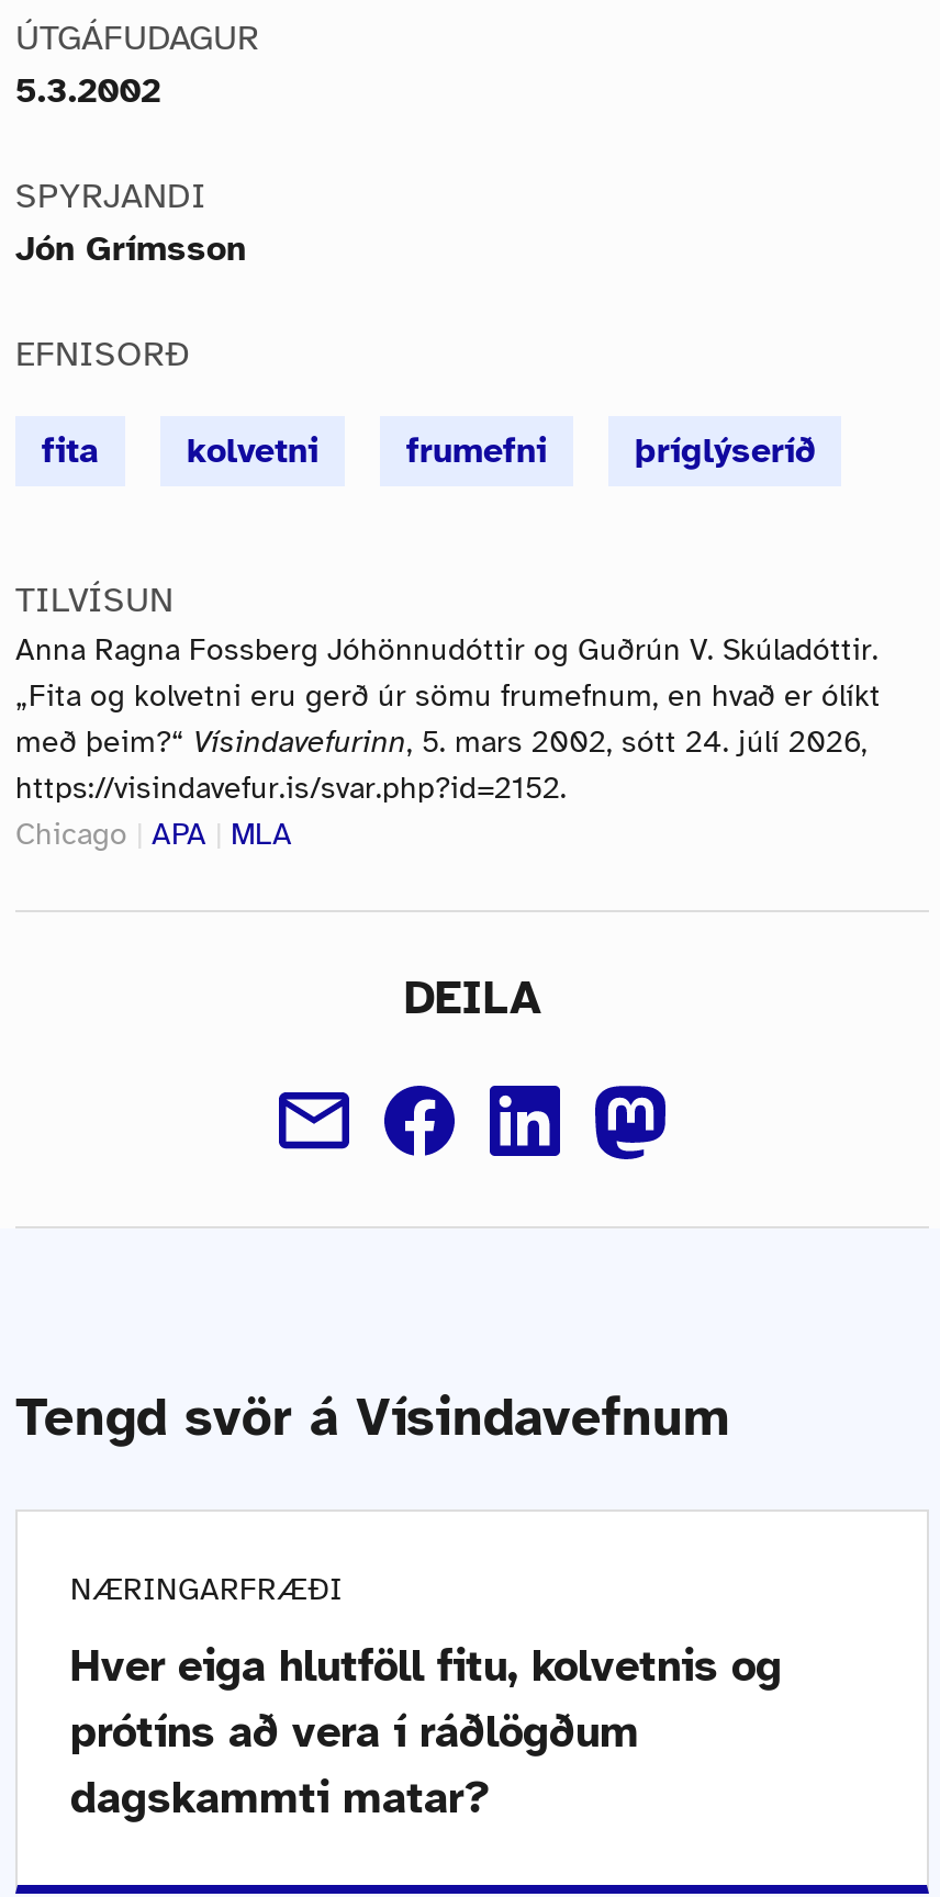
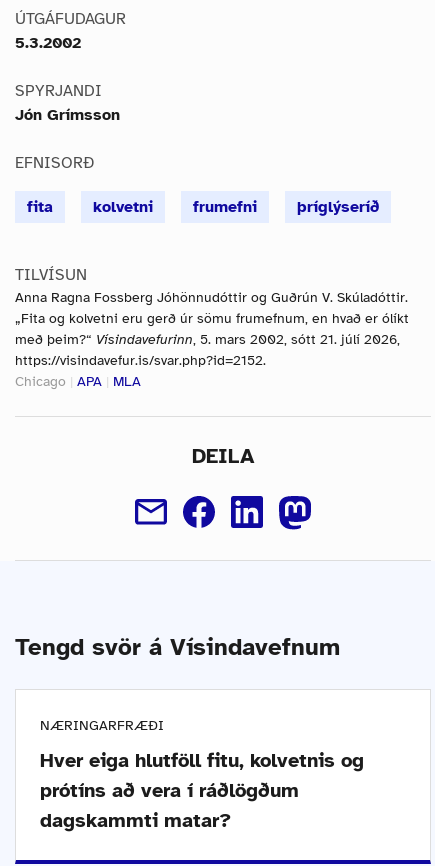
- með þeim?“Vísindavefurinn, 5. mars 2002, sótt 24. júlí 2026,
+ með þeim?“Vísindavefurinn, 5. mars 2002, sótt 21. júlí 2026,
